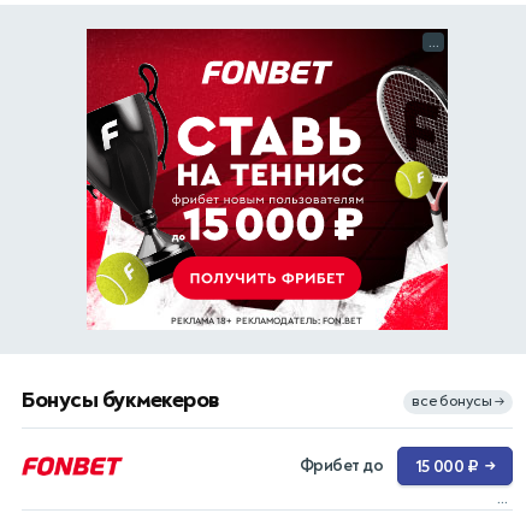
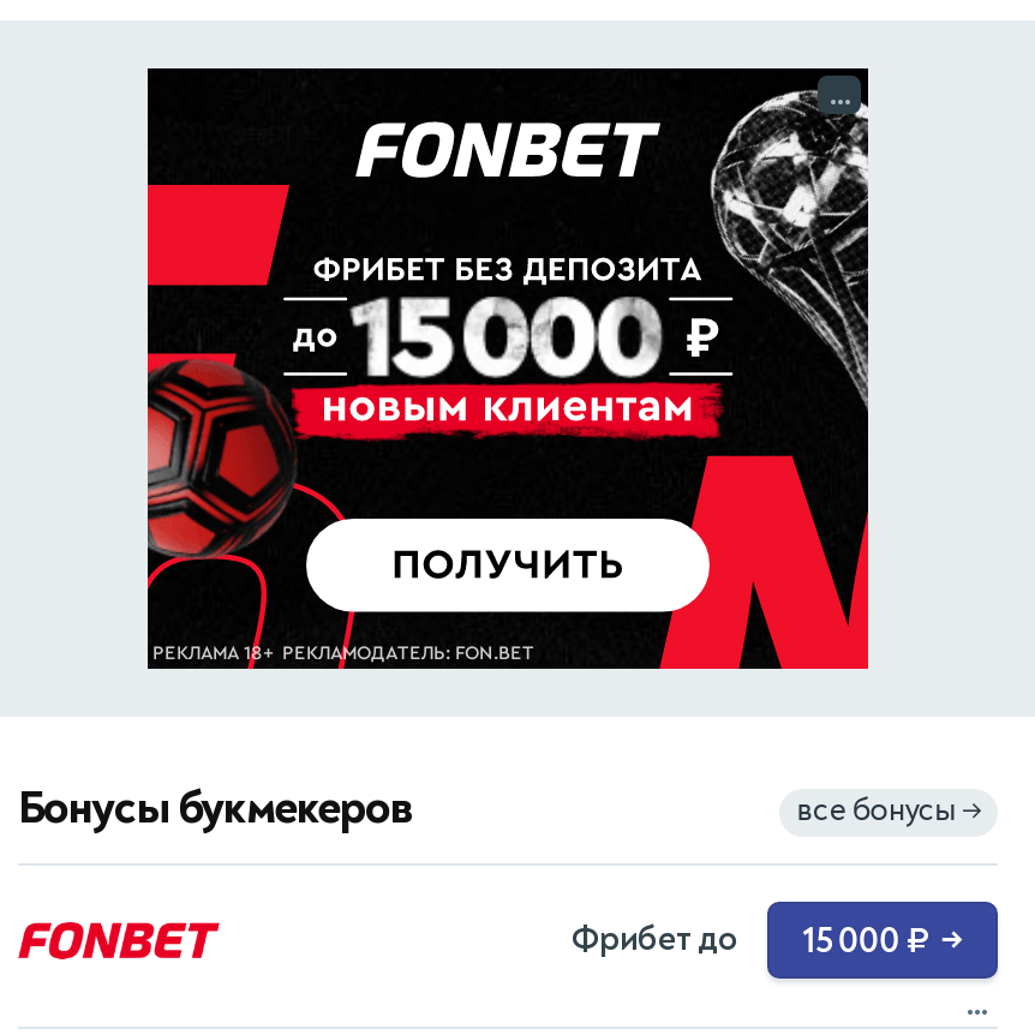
- [image]
+ [image]
